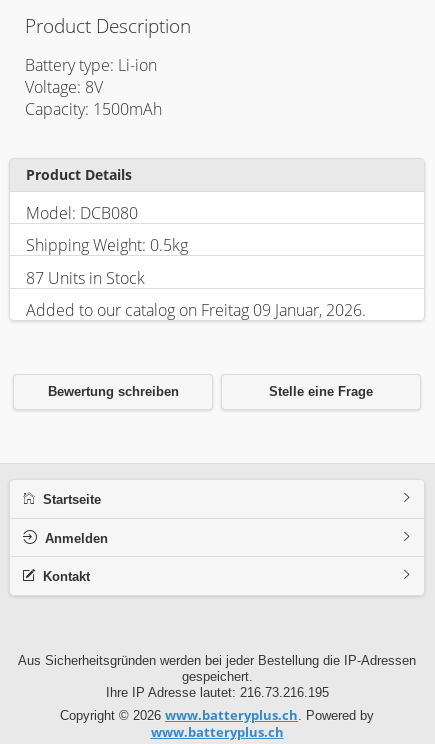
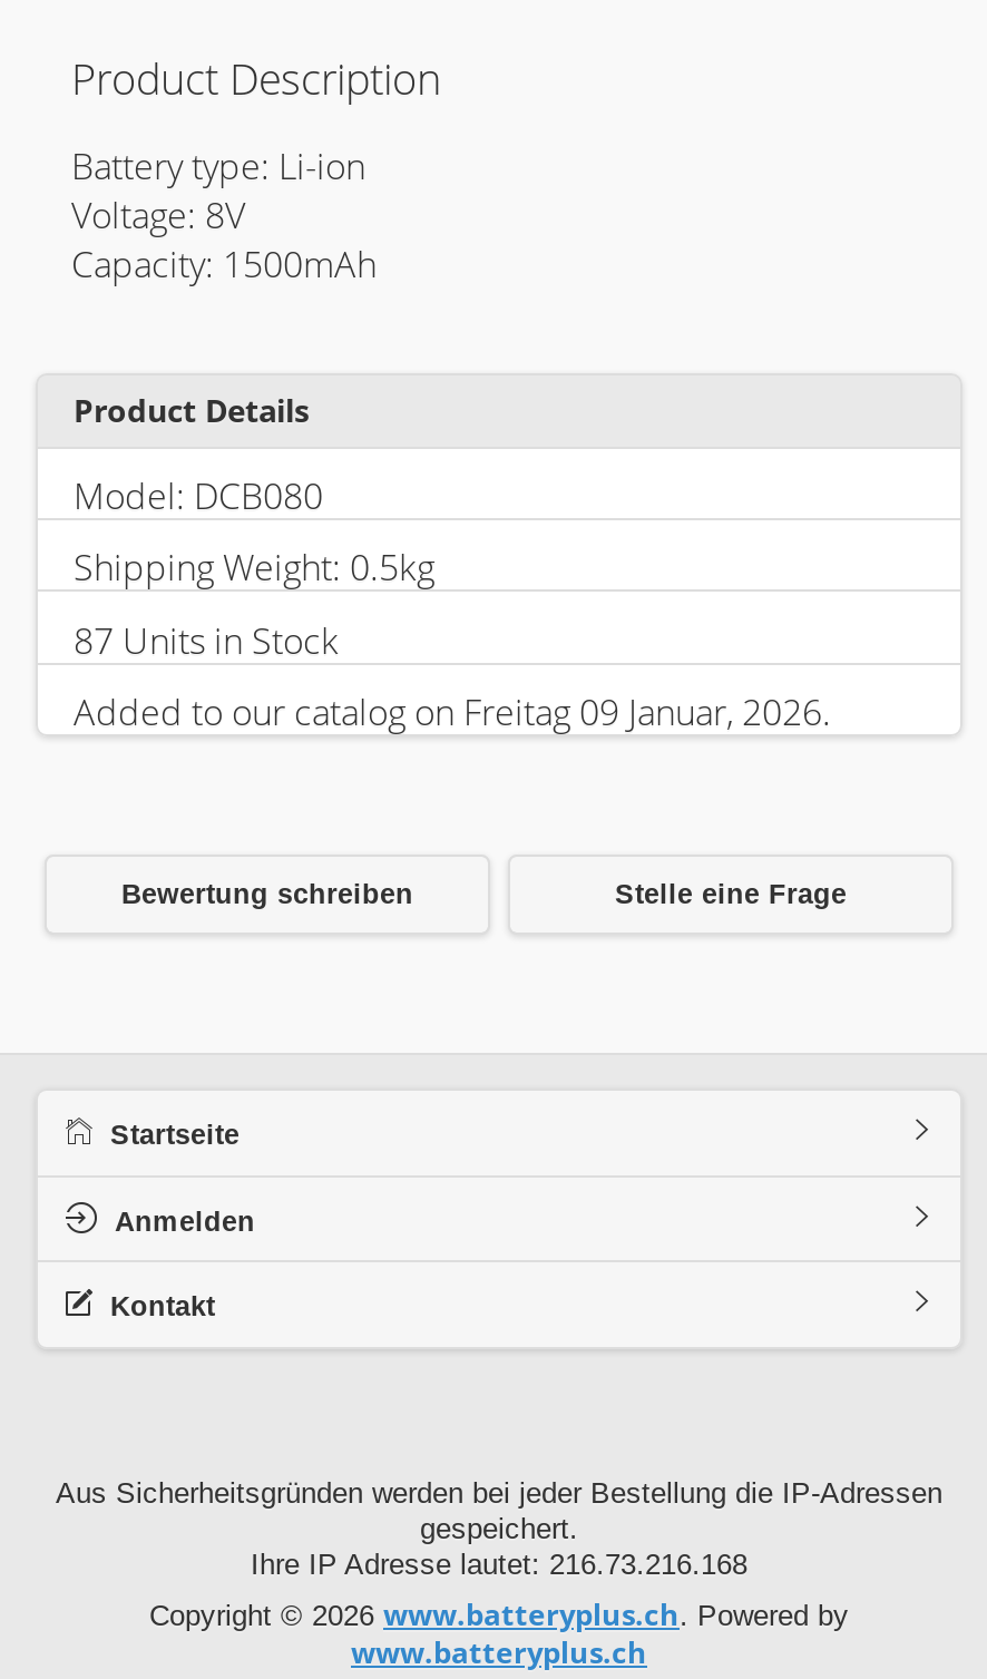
- Ihre IP Adresse lautet: 216.73.216.195
+ Ihre IP Adresse lautet: 216.73.216.168
